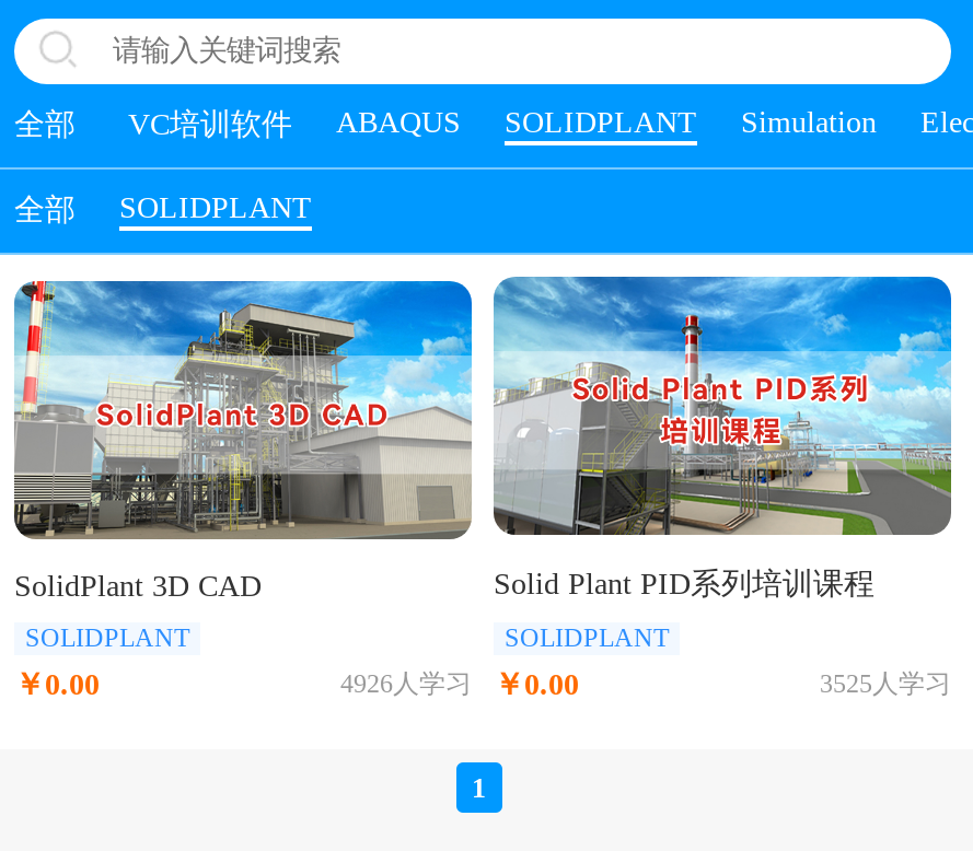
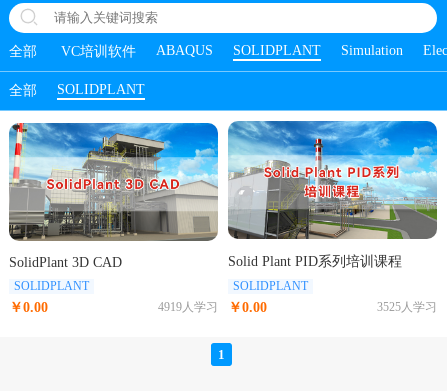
- 4926人学习 ￥0.00
+ 4919人学习 ￥0.00
